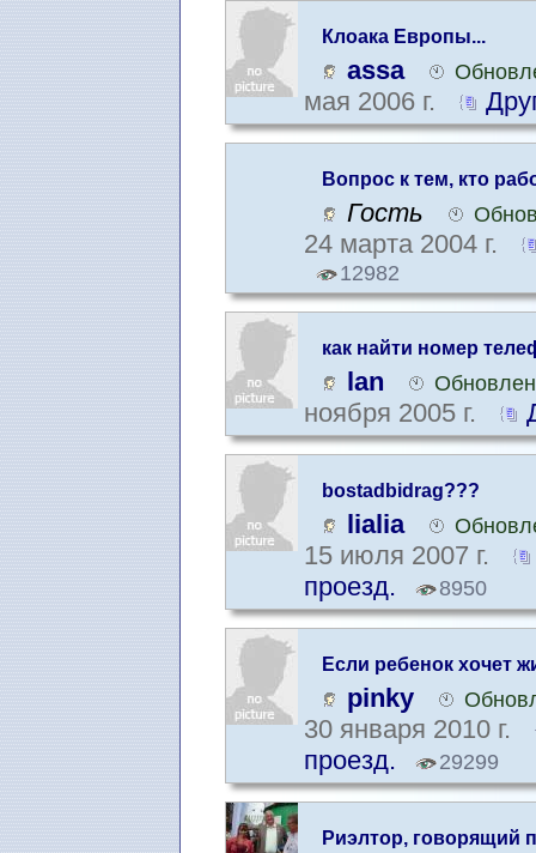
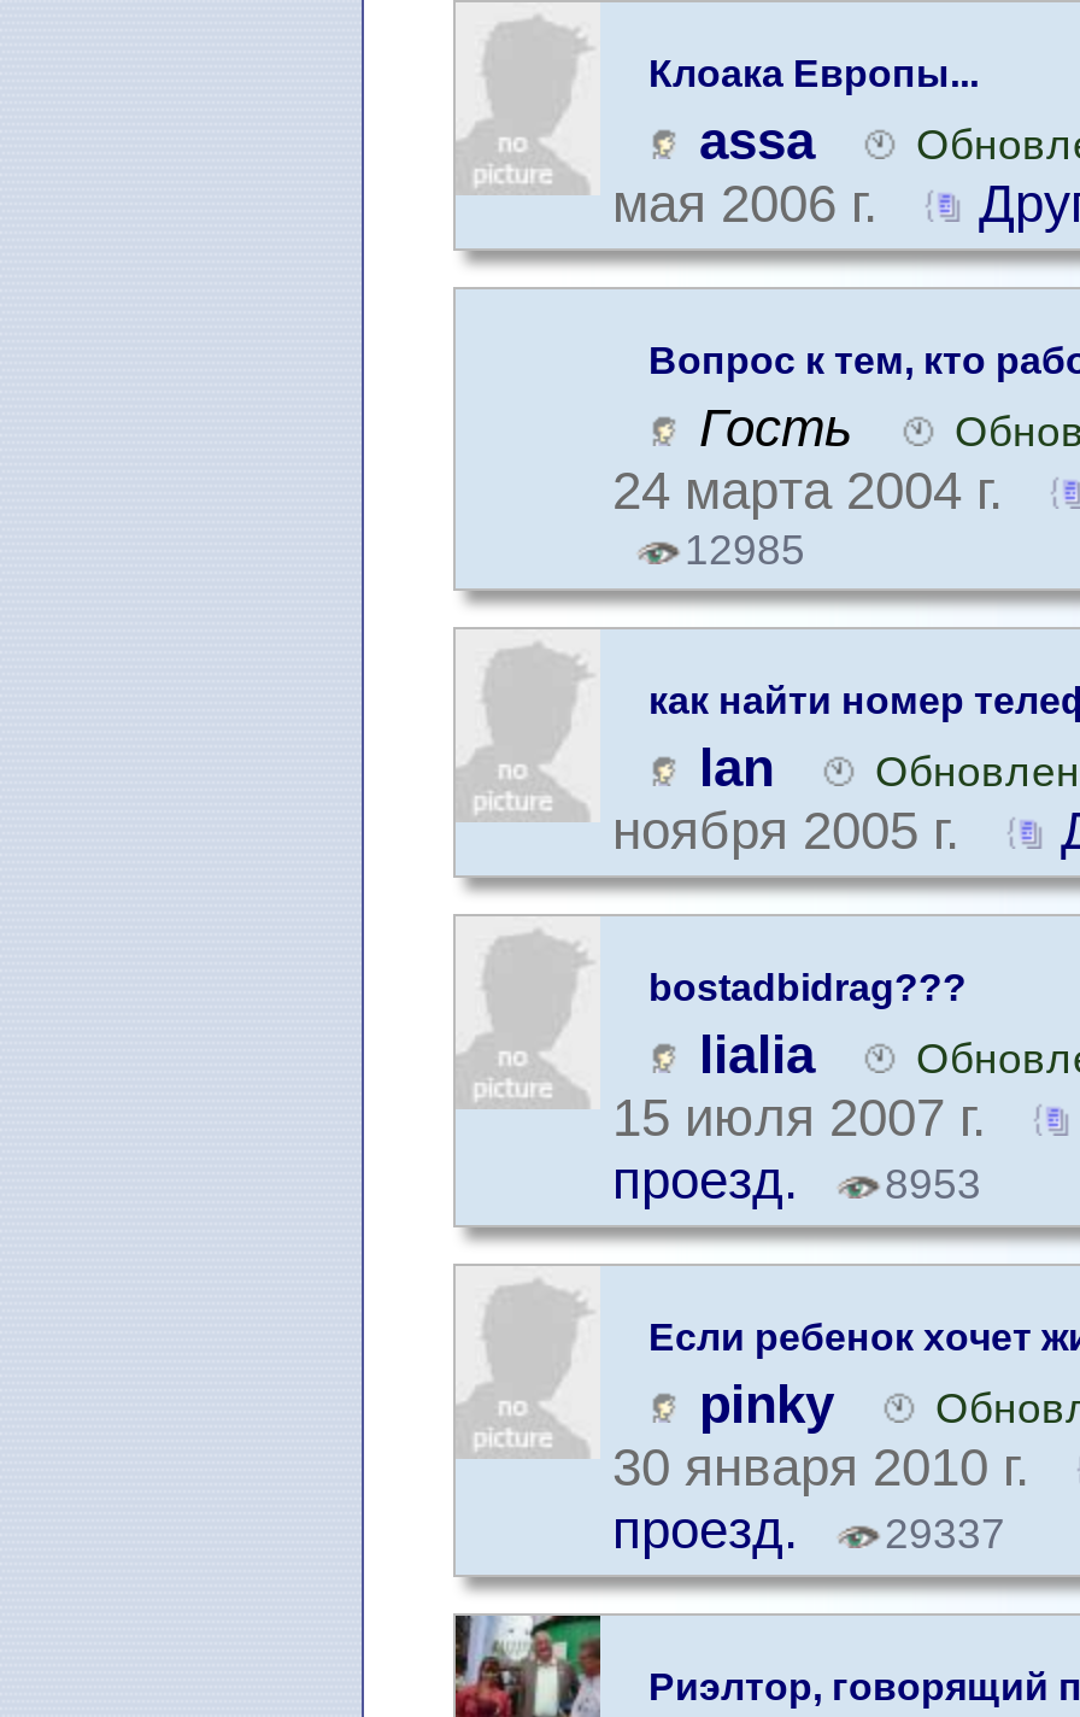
- 12982
+ 12985

- проезд. 8950
+ проезд. 8953

- проезд. 29299
+ проезд. 29337
